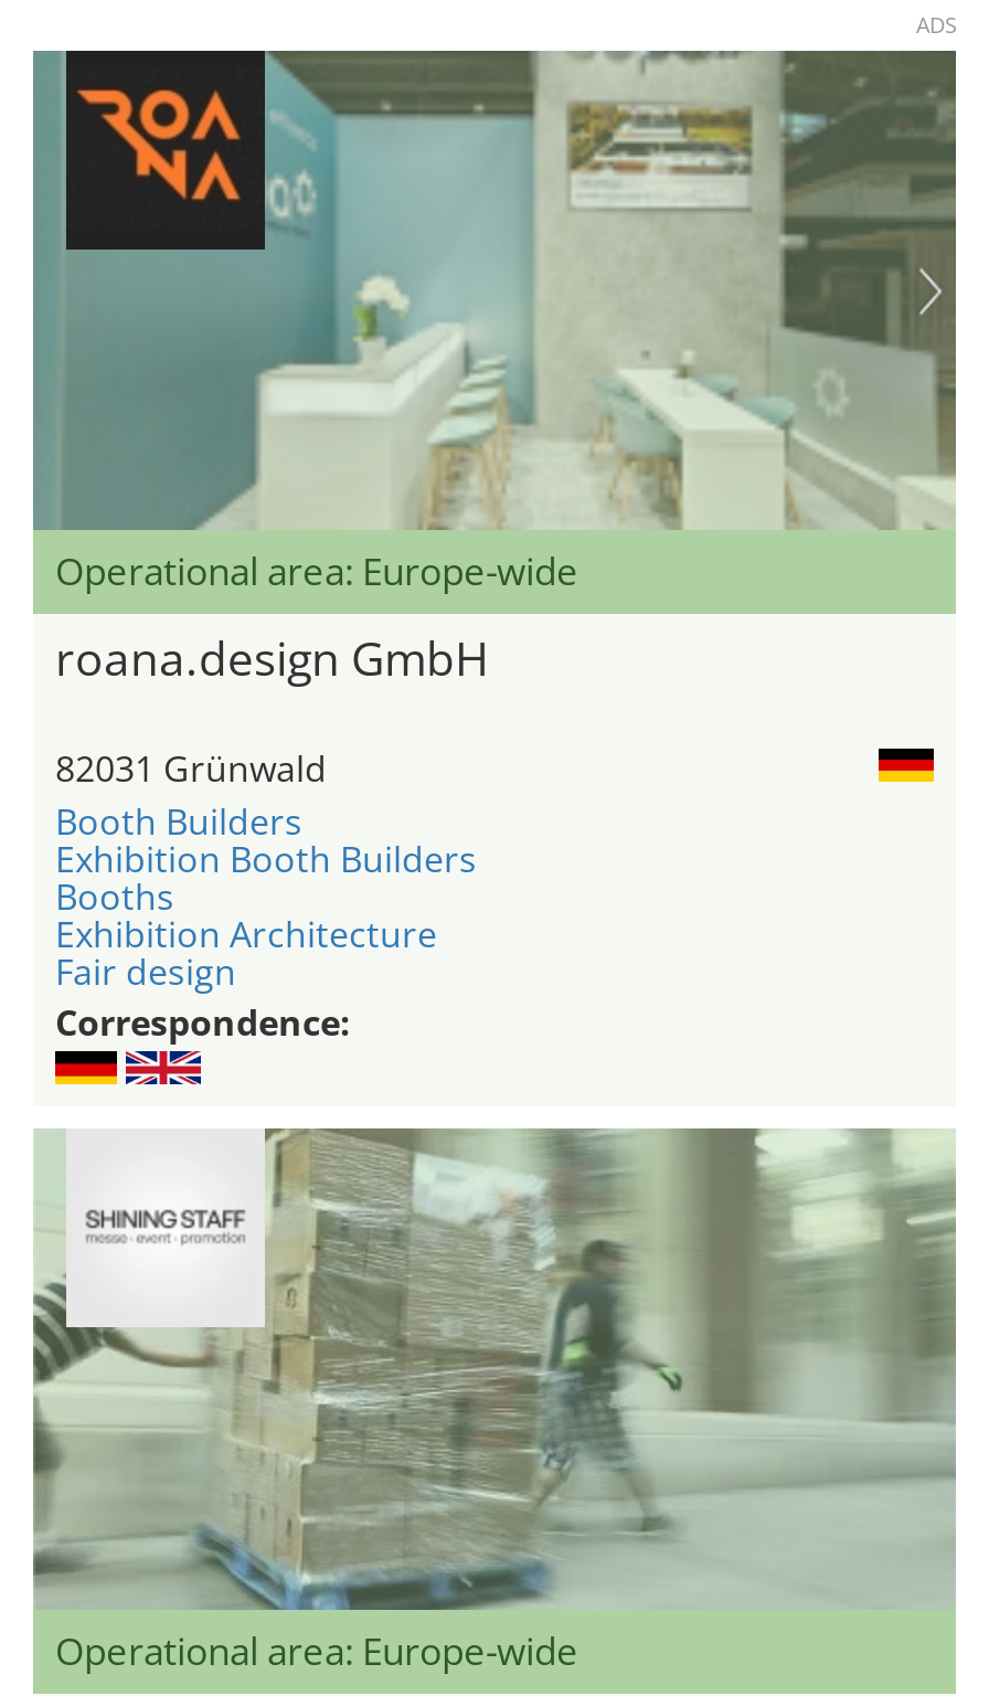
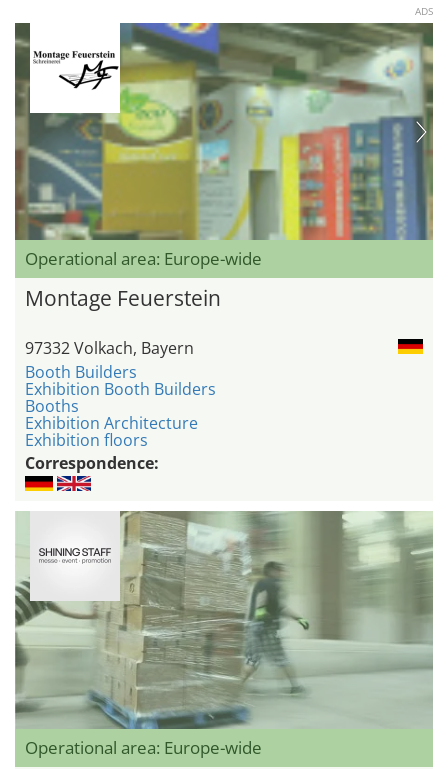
- [image]
+ [image]

- roana.design GmbH
+ Montage Feuerstein

- 82031 Grünwald
+ 97332 Volkach, Bayern

- Fair design
+ Exhibition floors
